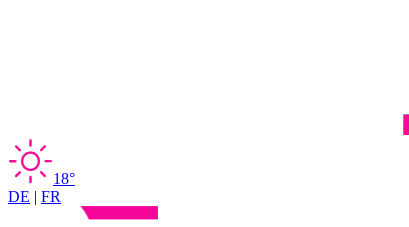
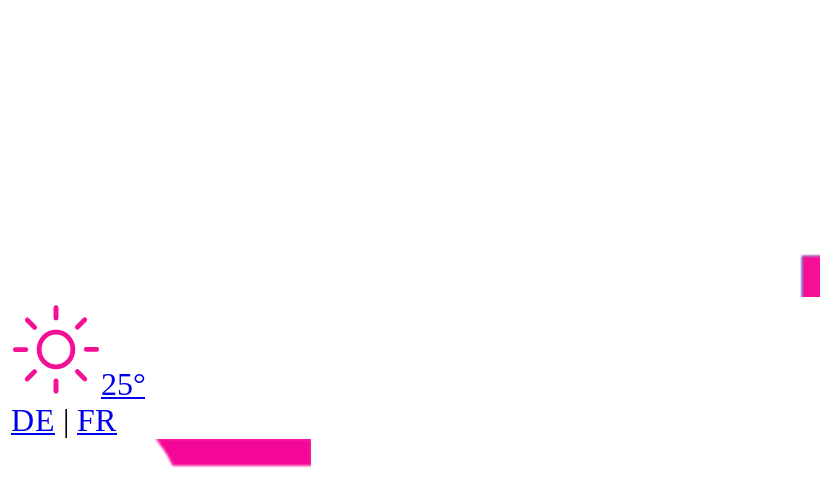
- 18°
+ 25°
